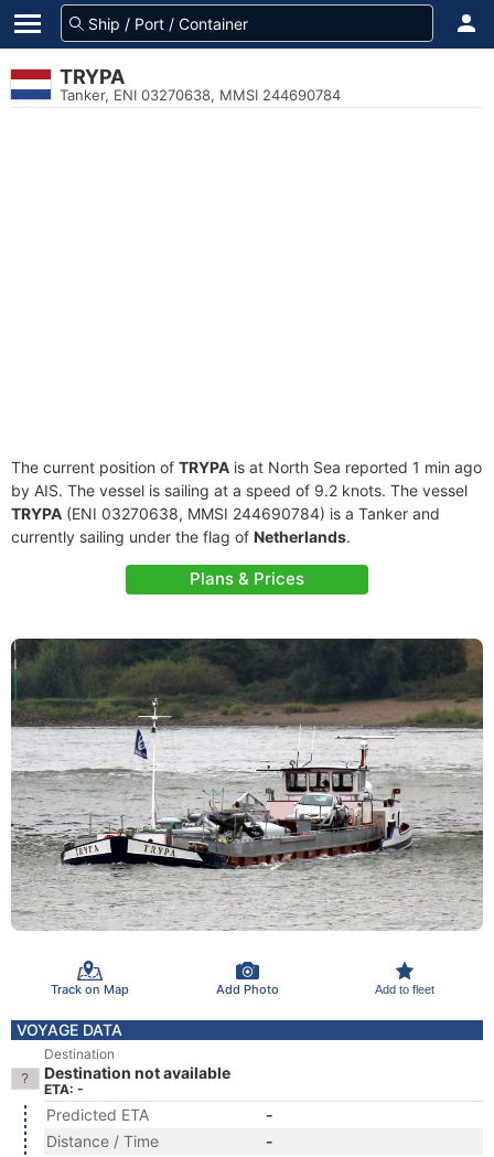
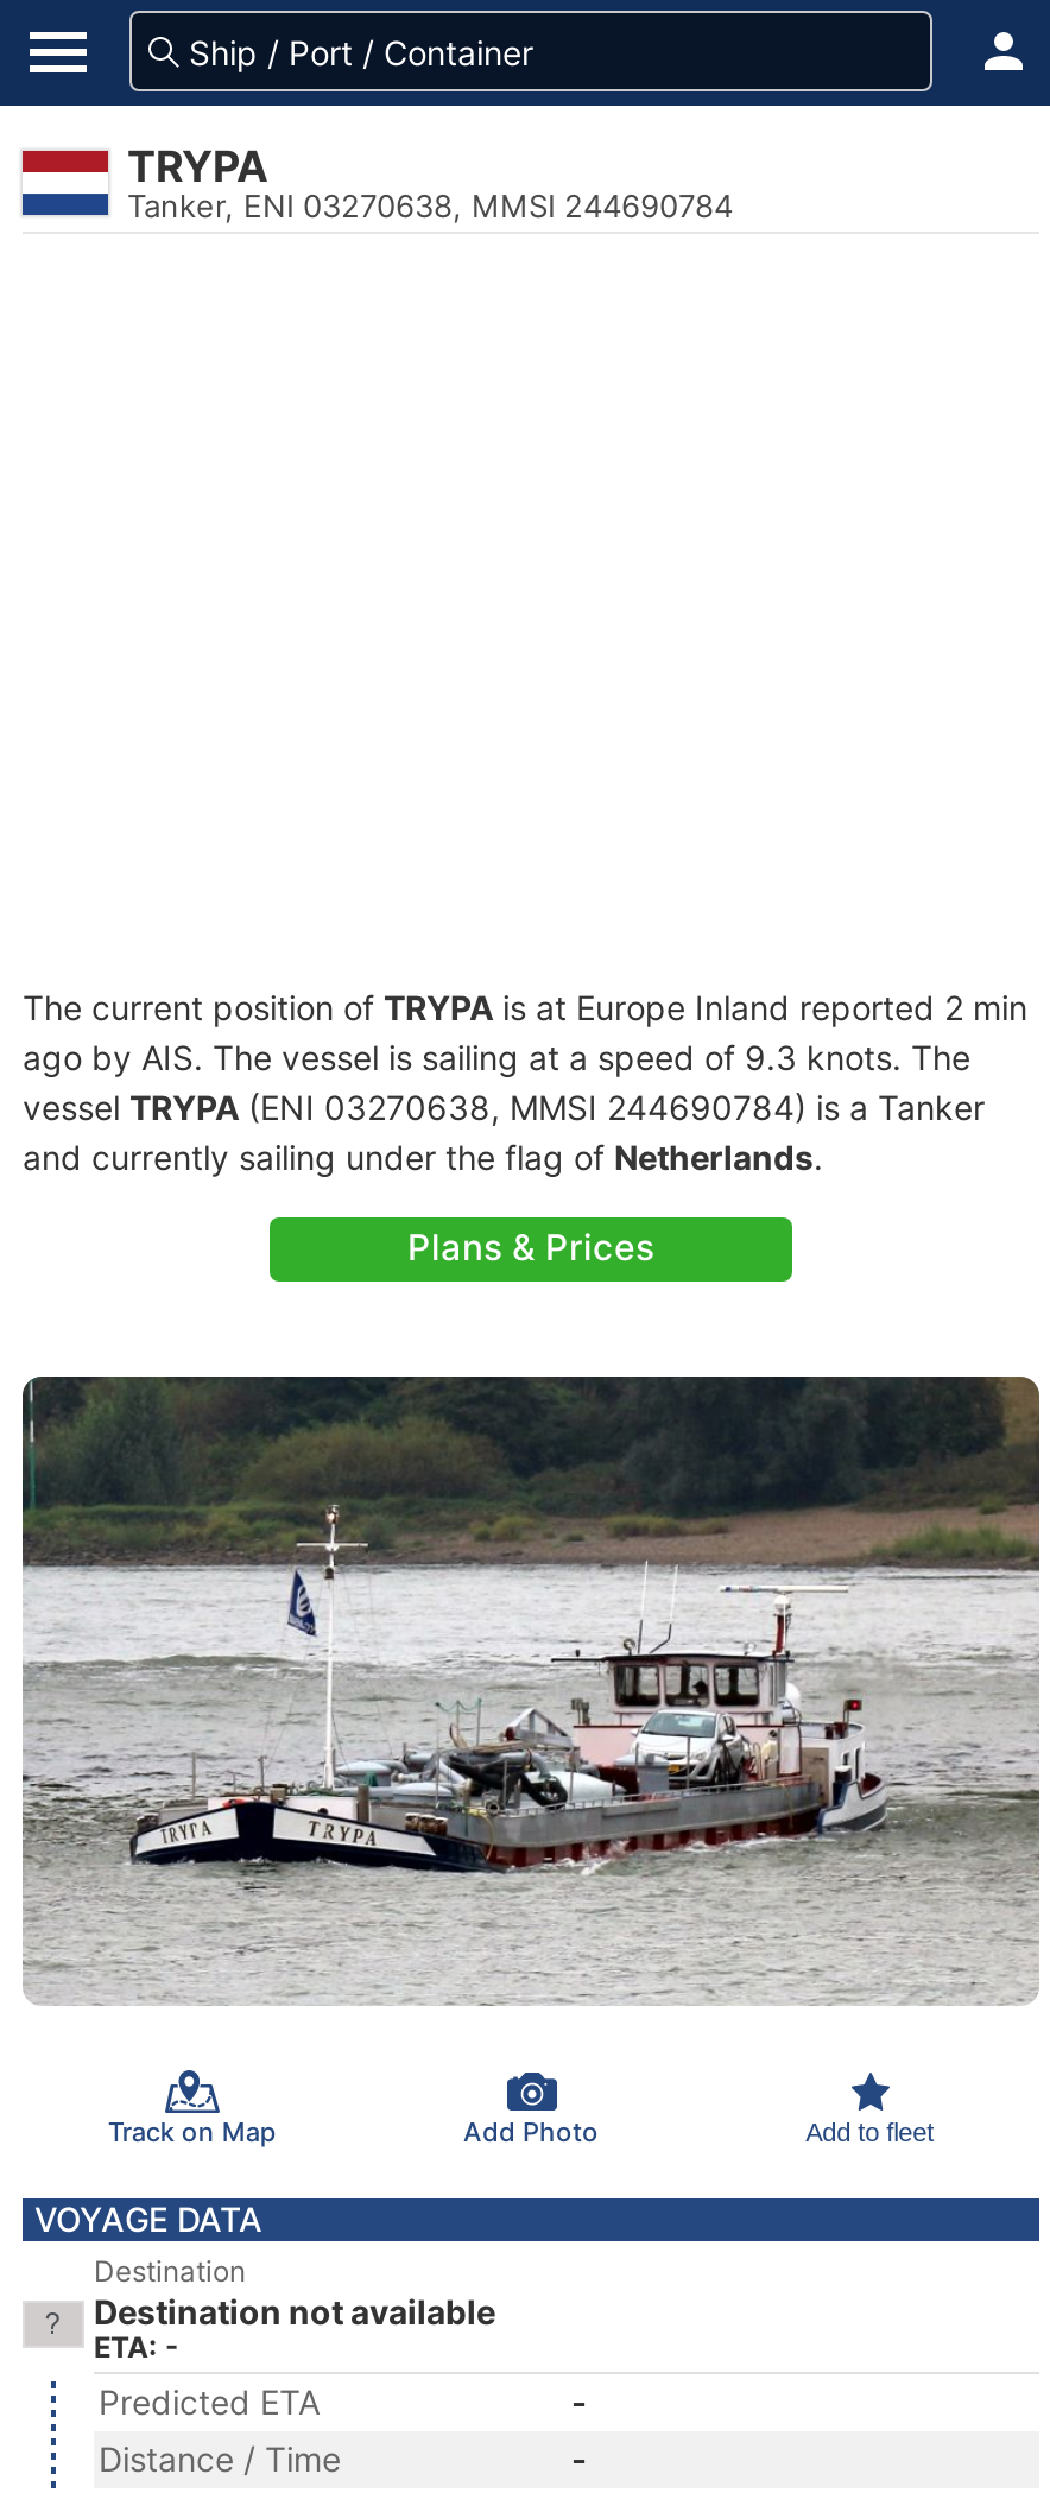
- The current position of TRYPA is at North Sea reported 1 min ago
- by AIS. The vessel is sailing at a speed of 9.2 knots. The vessel
- TRYPA (ENI 03270638, MMSI 244690784) is a Tanker and
- currently sailing under the flag of Netherlands.
+ The current position of TRYPA is at Europe Inland reported 2 min
+ ago by AIS. The vessel is sailing at a speed of 9.3 knots. The
+ vessel TRYPA (ENI 03270638, MMSI 244690784) is a Tanker
+ and currently sailing under the flag of Netherlands.
